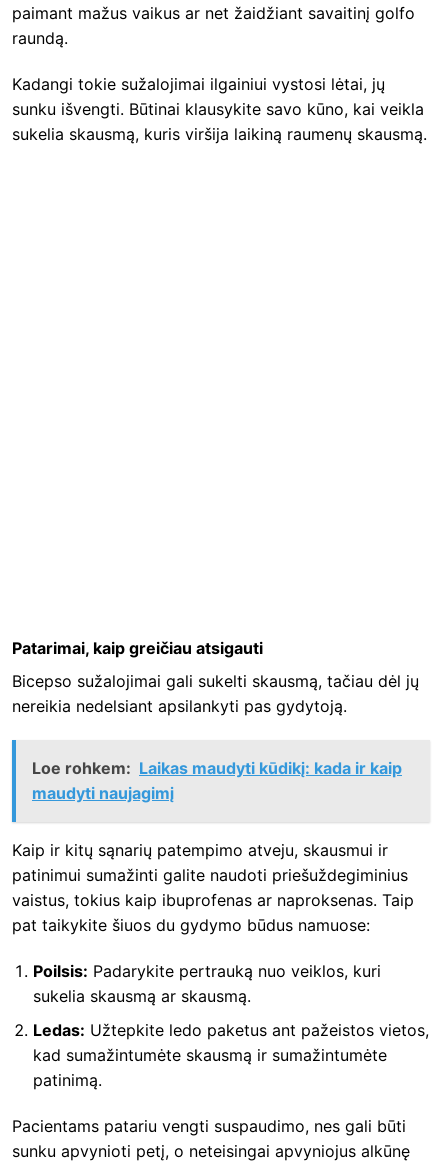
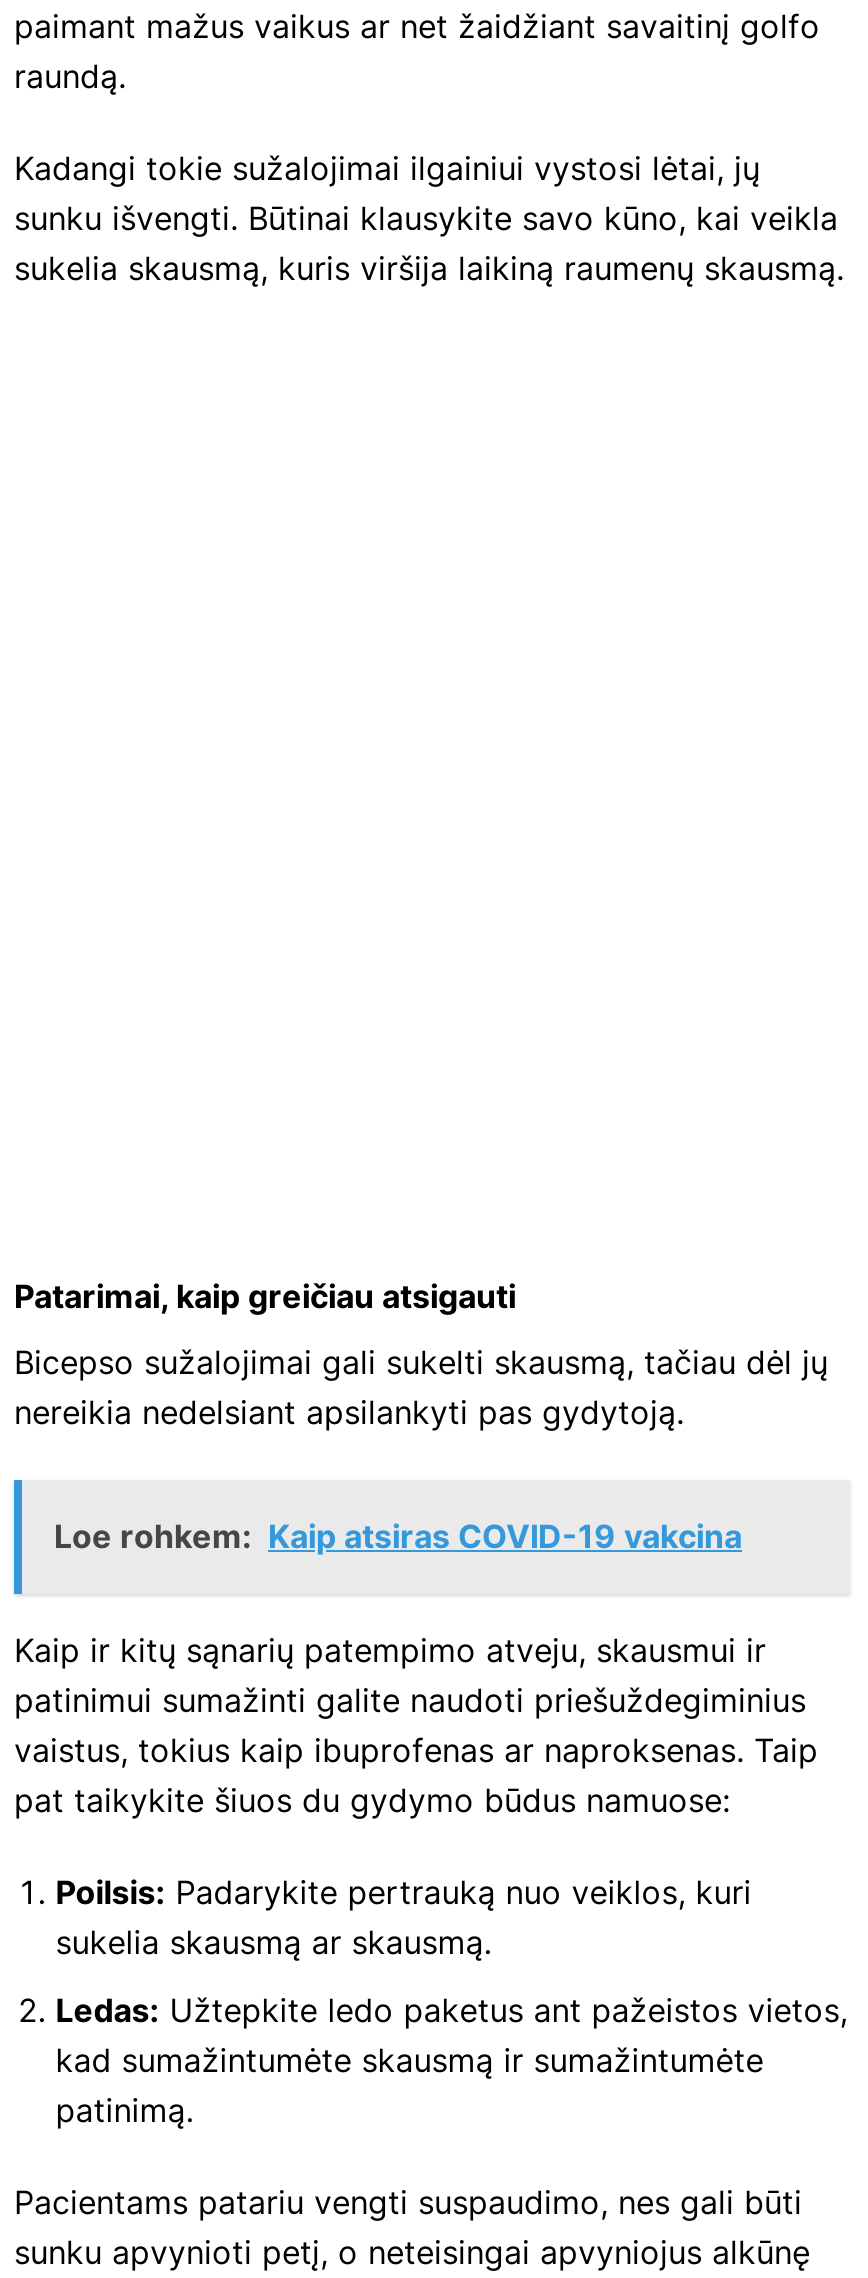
- Loe rohkem: Laikas maudyti kūdikį: kada ir kaip
- maudyti naujagimį
+ Loe rohkem: Kaip atsiras COVID-19 vakcina
